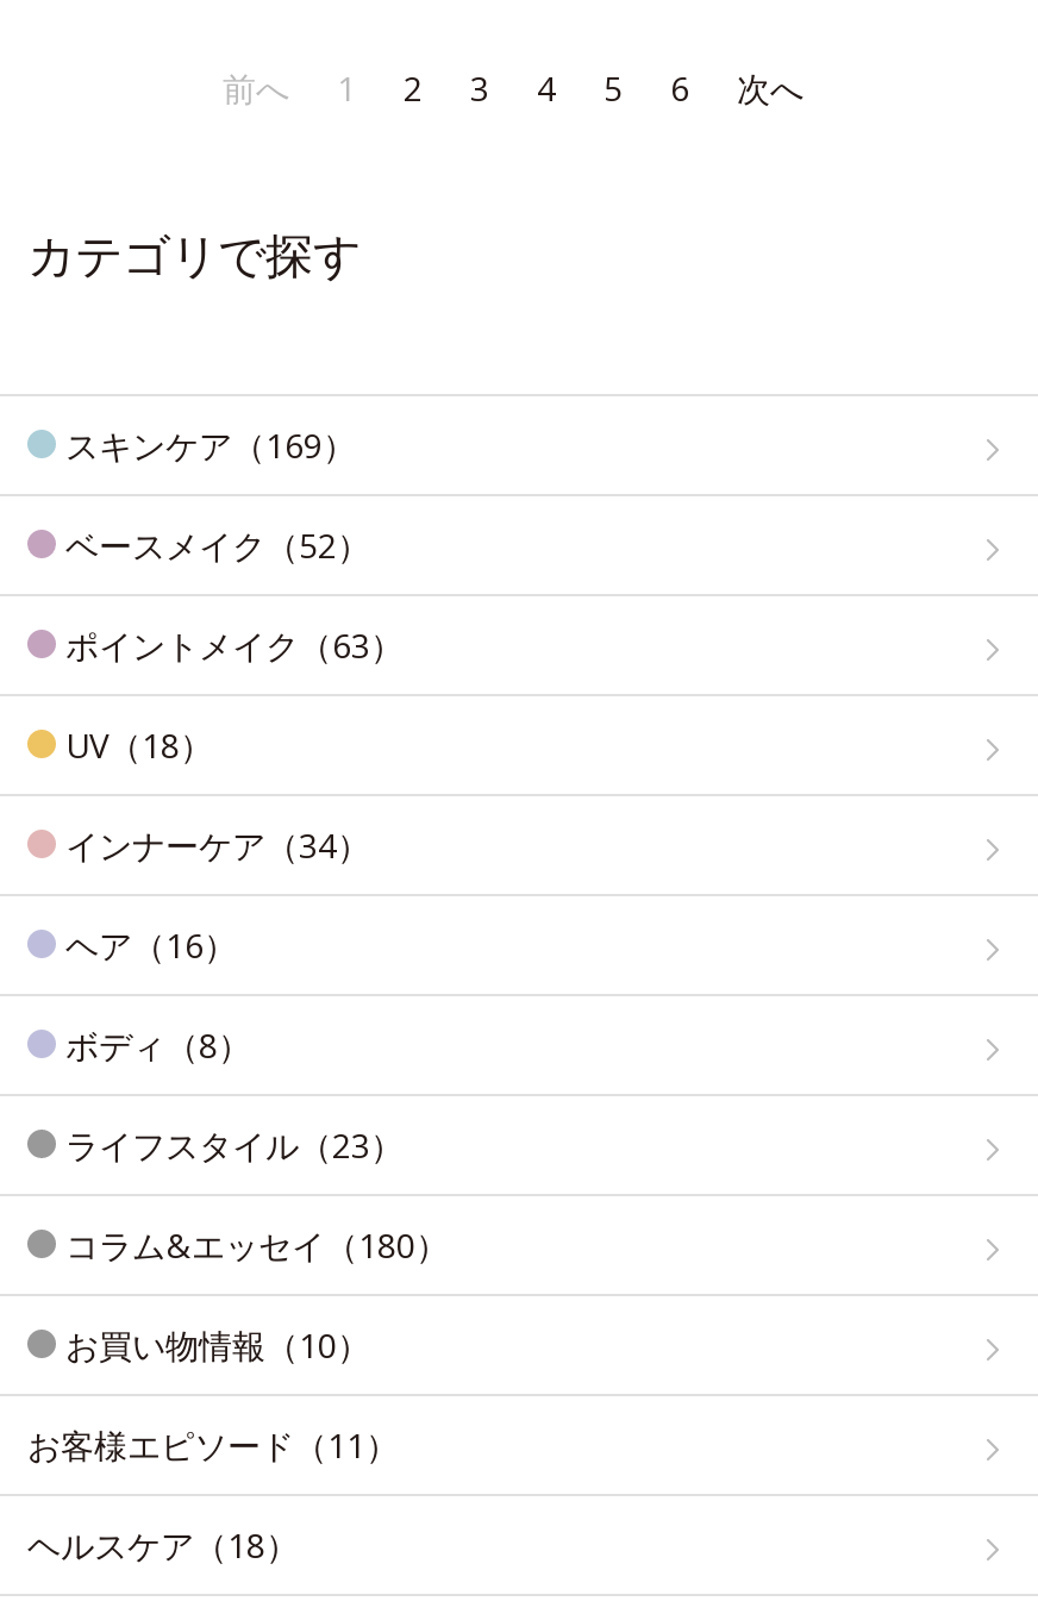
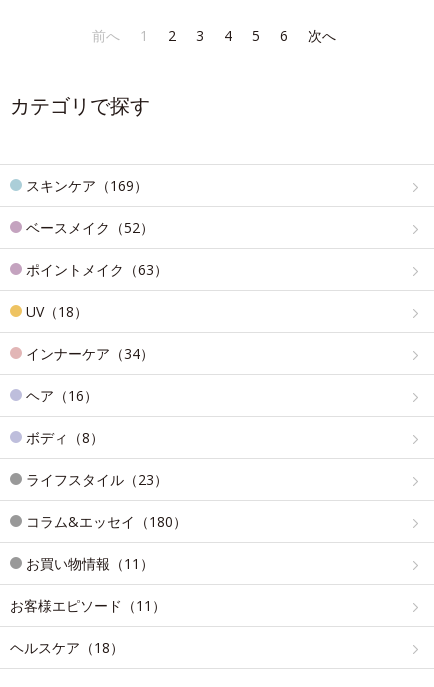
- お買い物情報（10）
+ お買い物情報（11）
